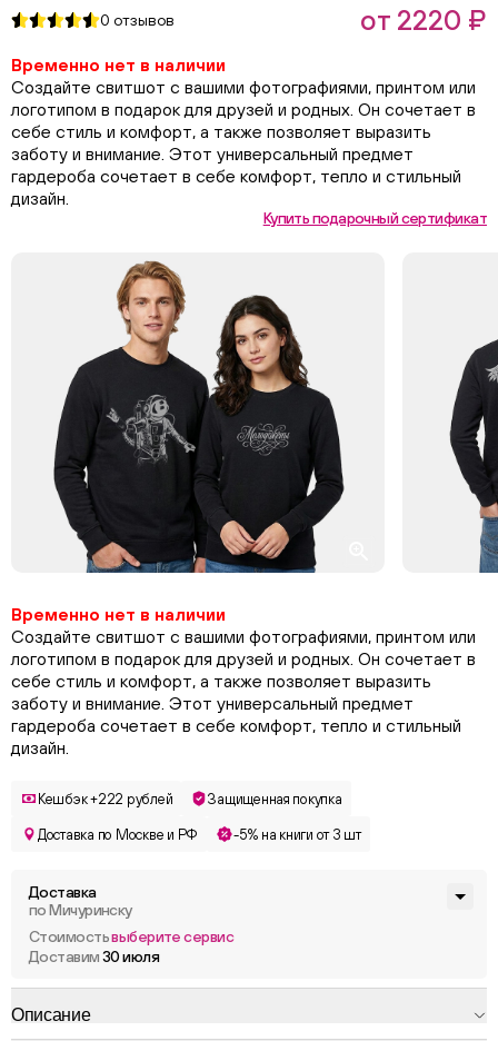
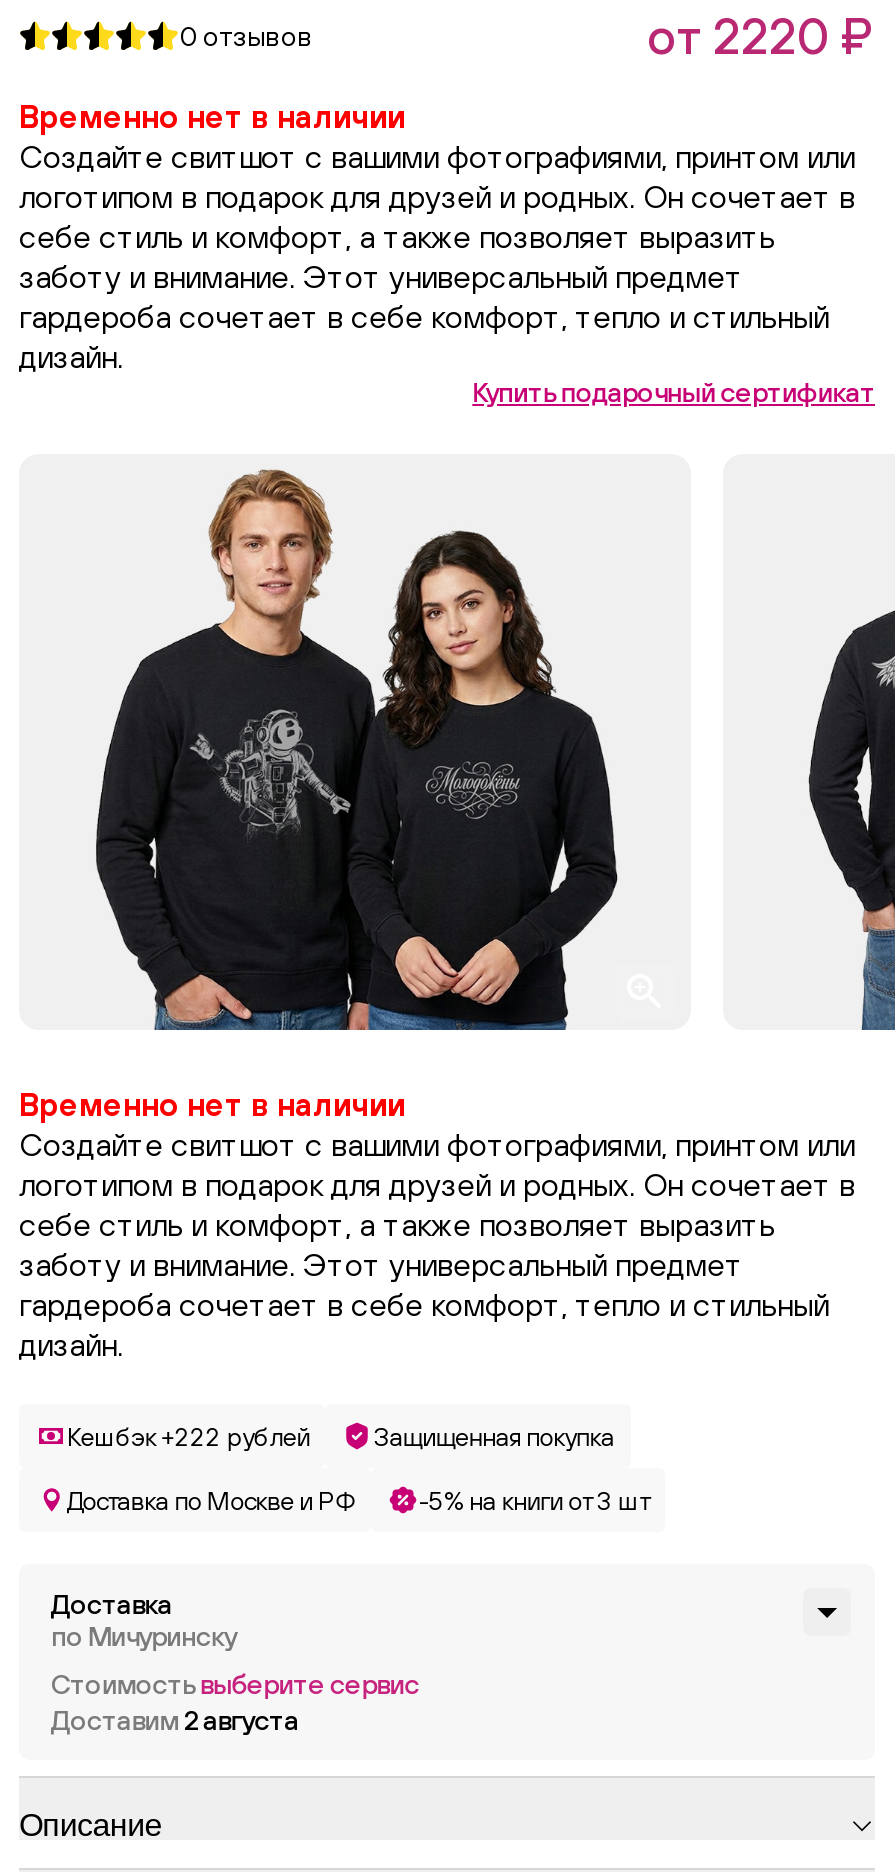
- Доставим 30 июля
+ Доставим 2 августа
